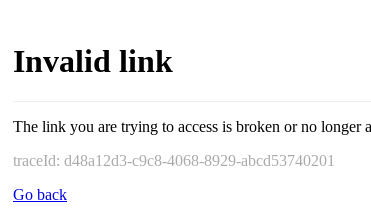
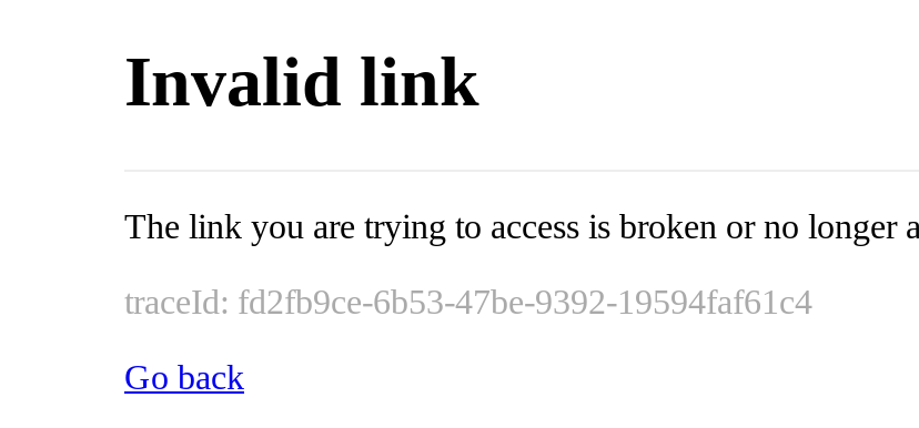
- traceId: d48a12d3-c9c8-4068-8929-abcd53740201
+ traceId: fd2fb9ce-6b53-47be-9392-19594faf61c4
